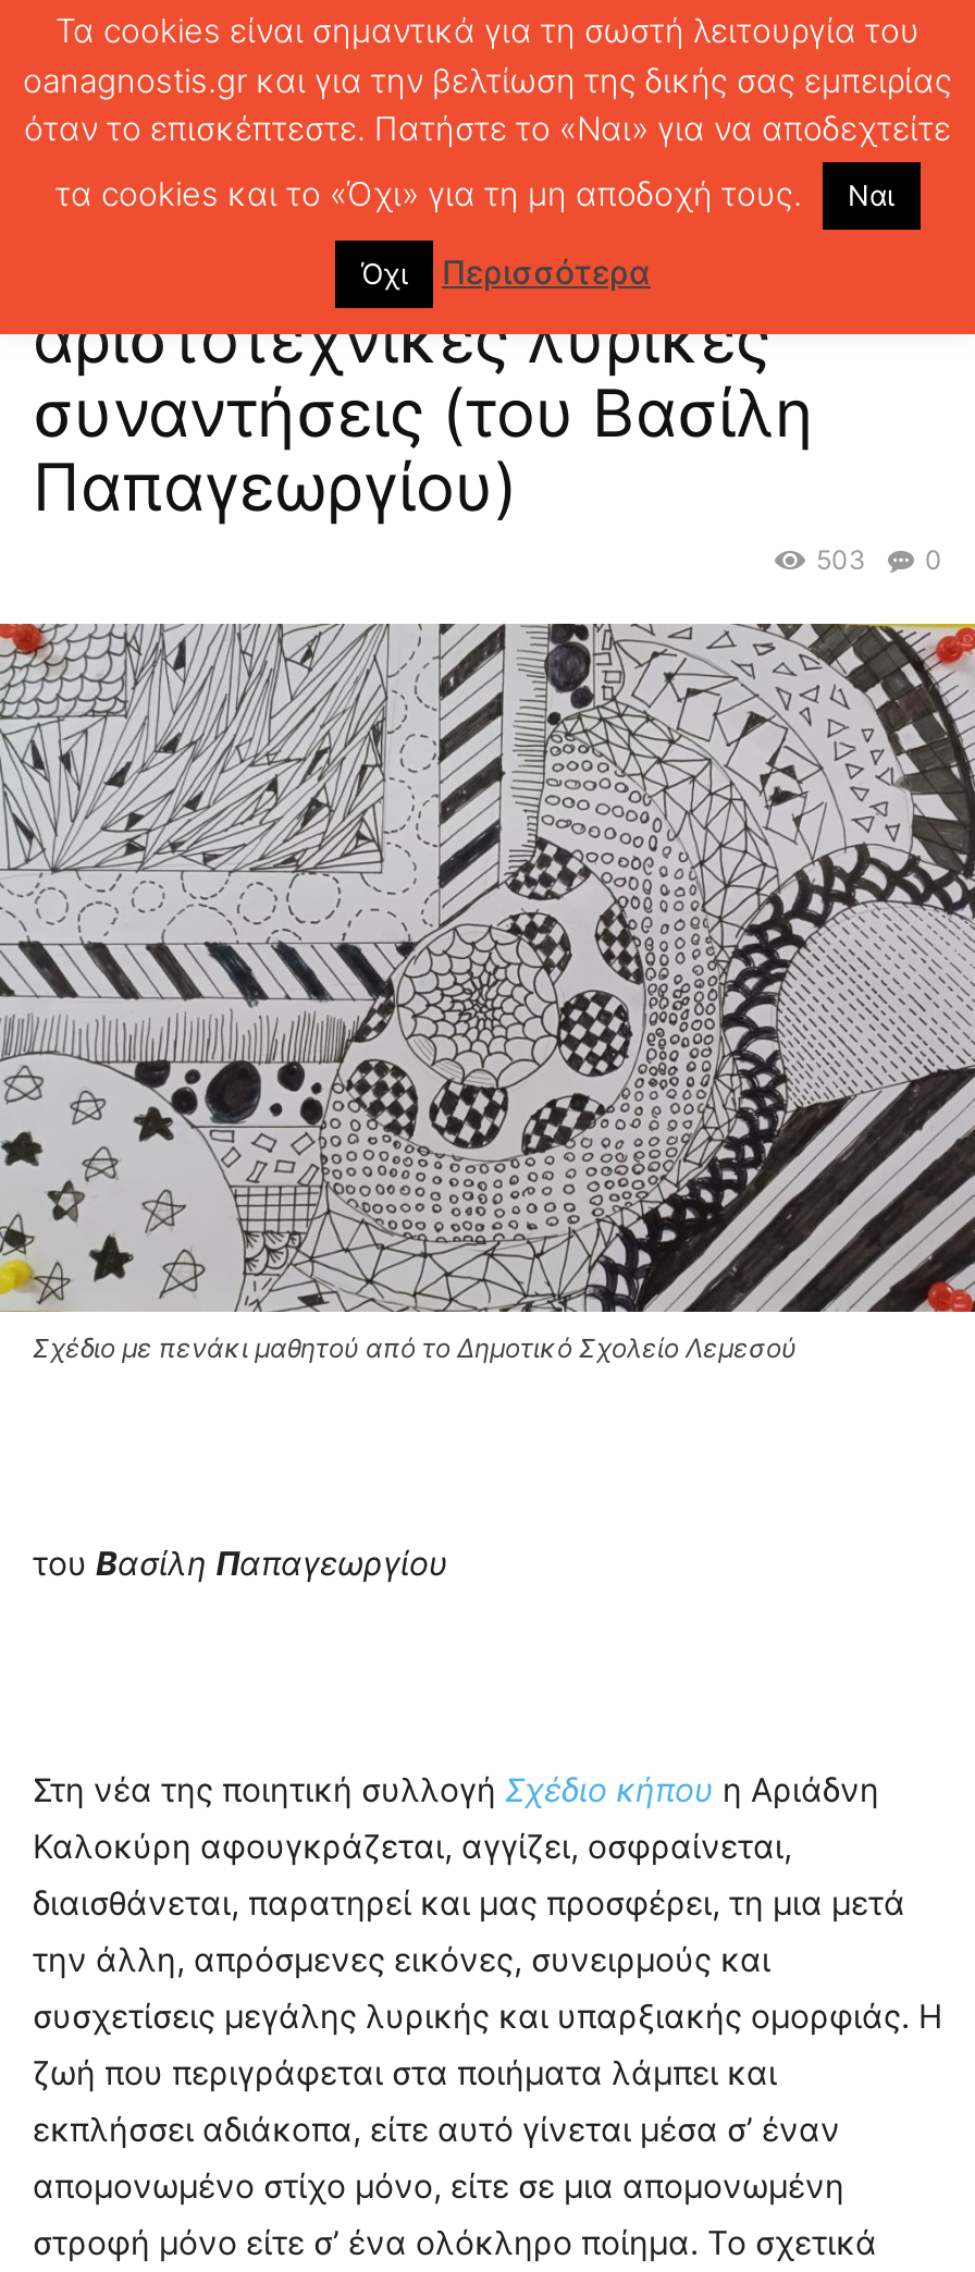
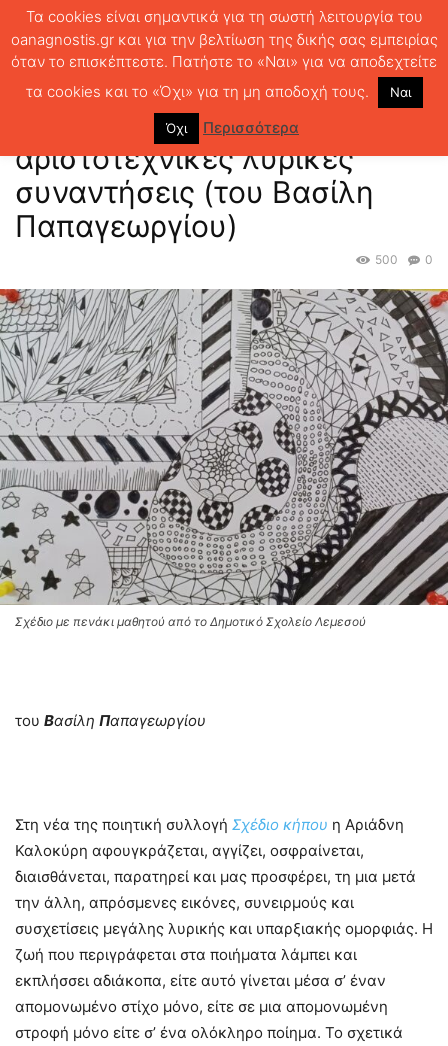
- 503 0
+ 500 0
